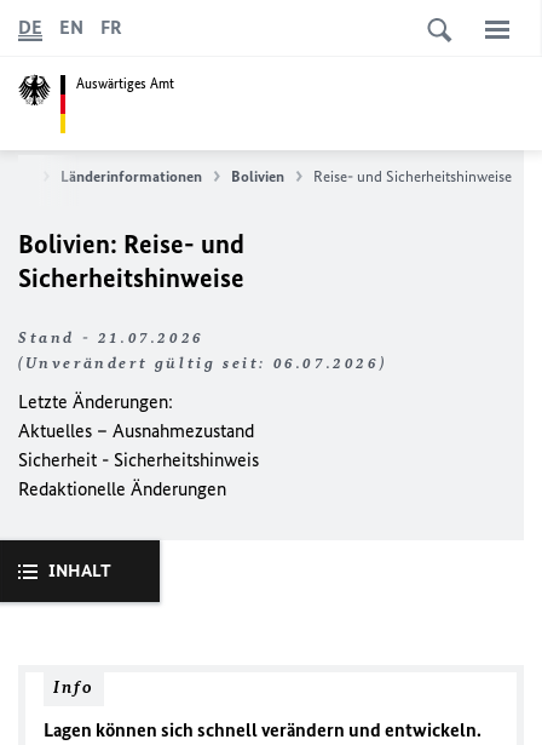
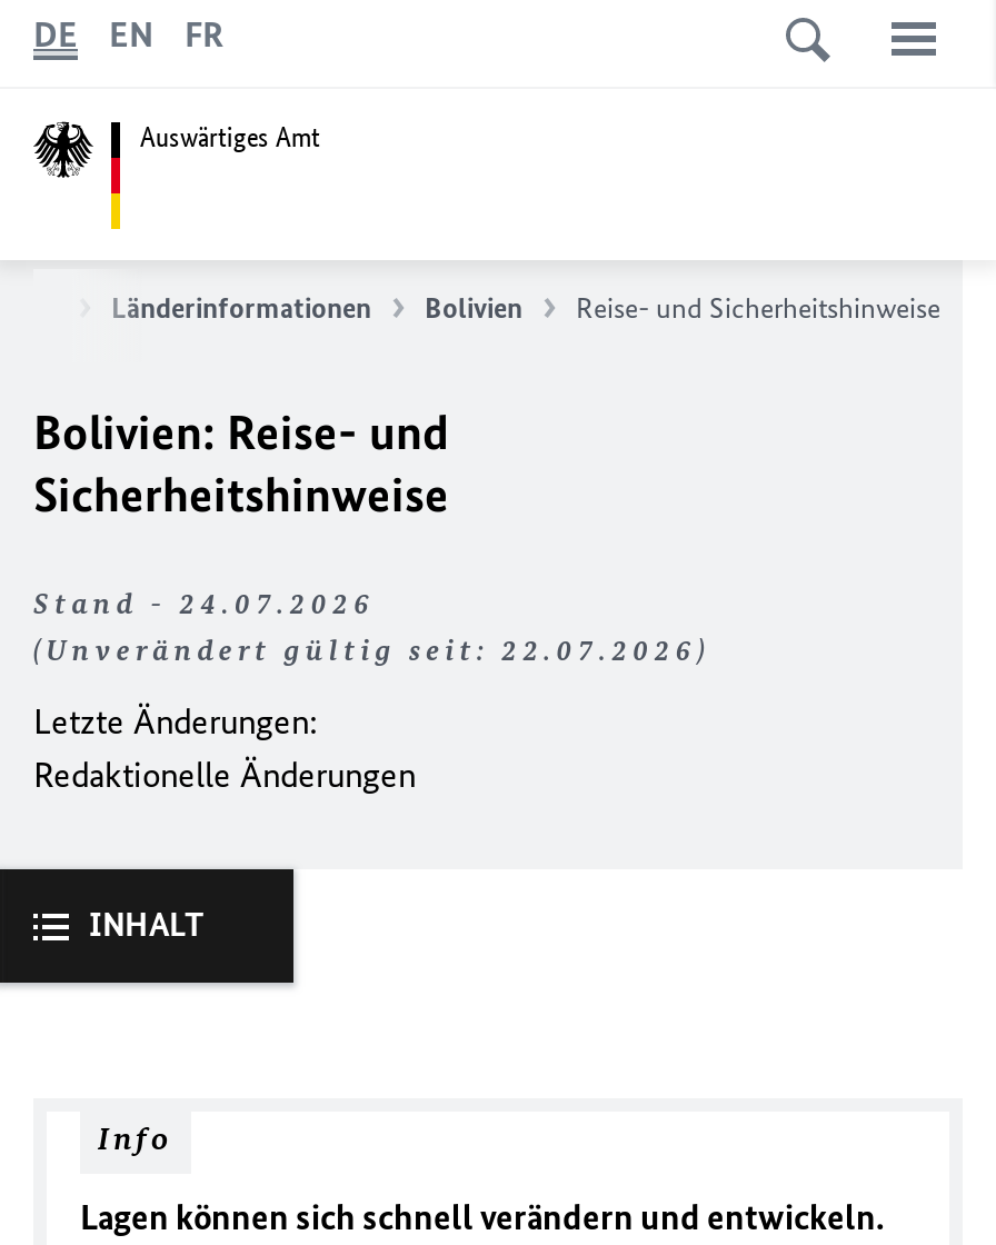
- Stand - 21.07.2026
+ Stand - 24.07.2026

- (Unverändert gültig seit: 06.07.2026)
+ (Unverändert gültig seit: 22.07.2026)

- Aktuelles – Ausnahmezustand
- Sicherheit - Sicherheitshinweis
